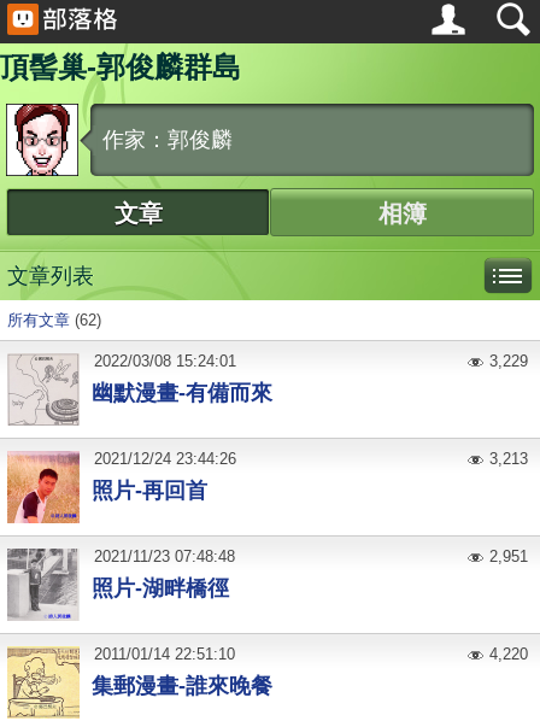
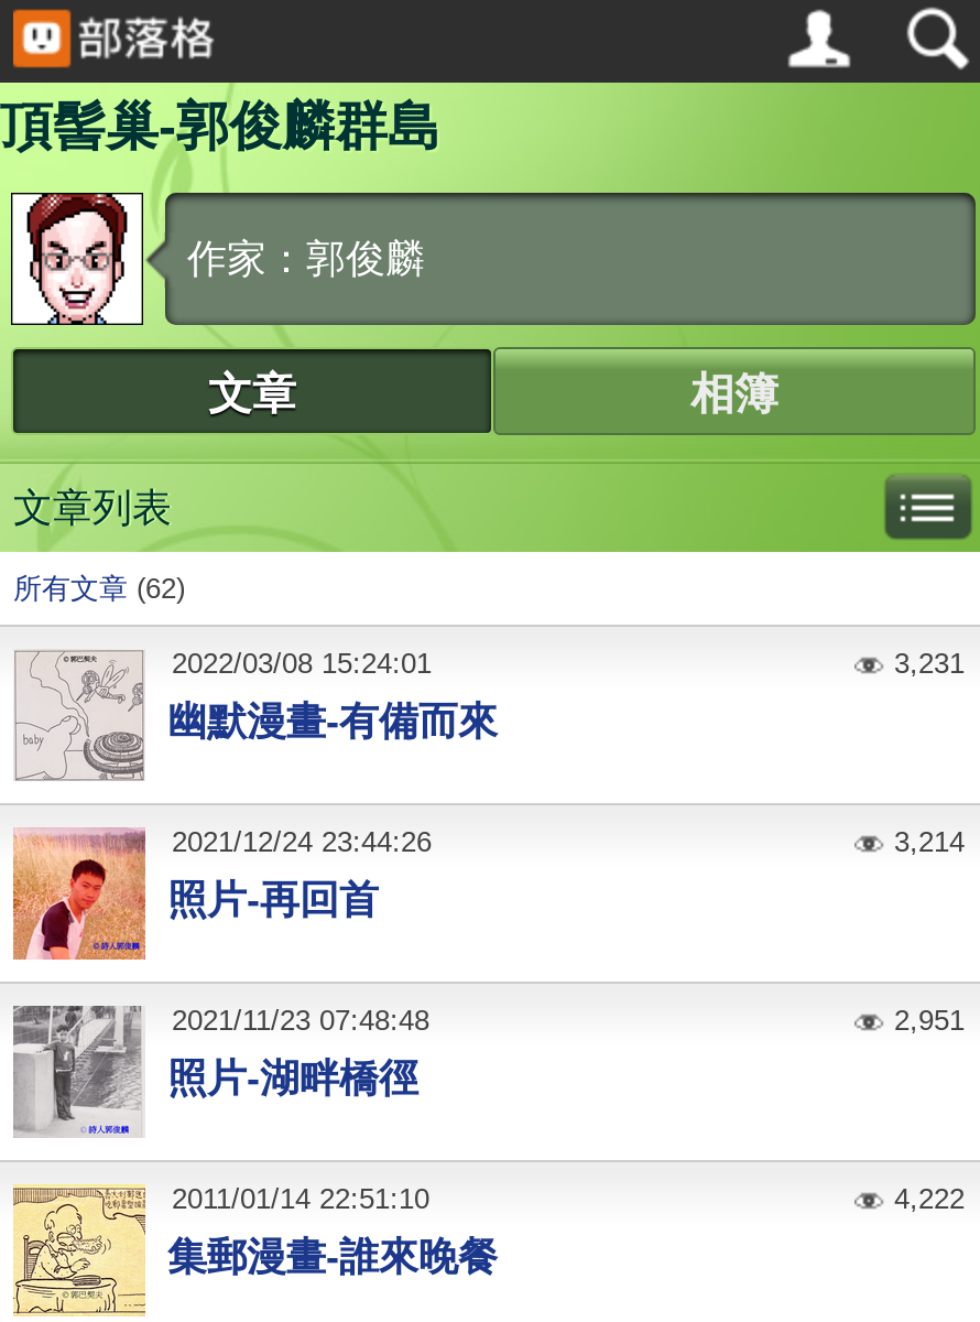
- 3,229
+ 3,231

- 3,213
+ 3,214

- 4,220
+ 4,222
